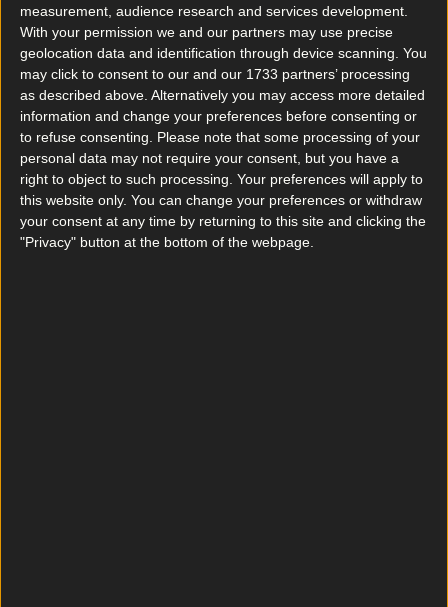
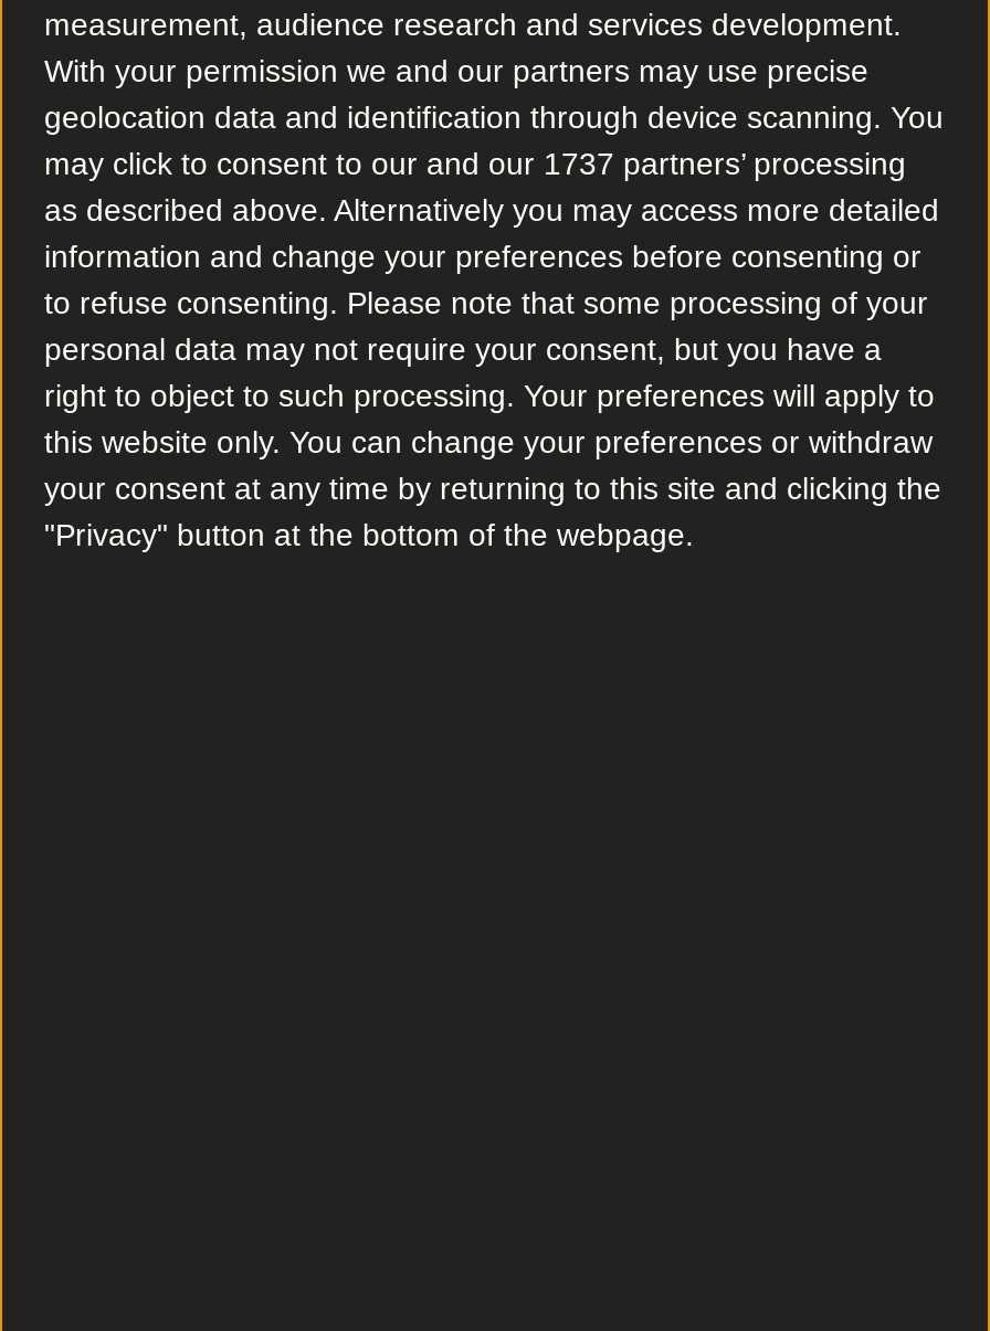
- may click to consent to our and our 1733 partners’ processing
+ may click to consent to our and our 1737 partners’ processing
